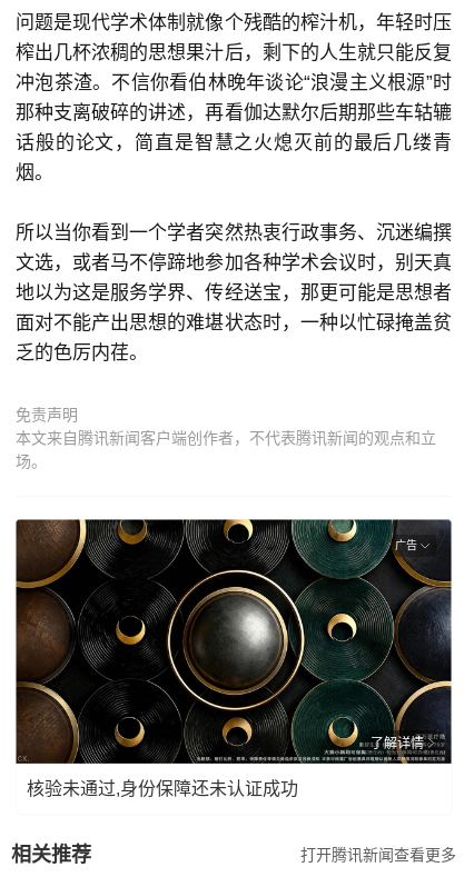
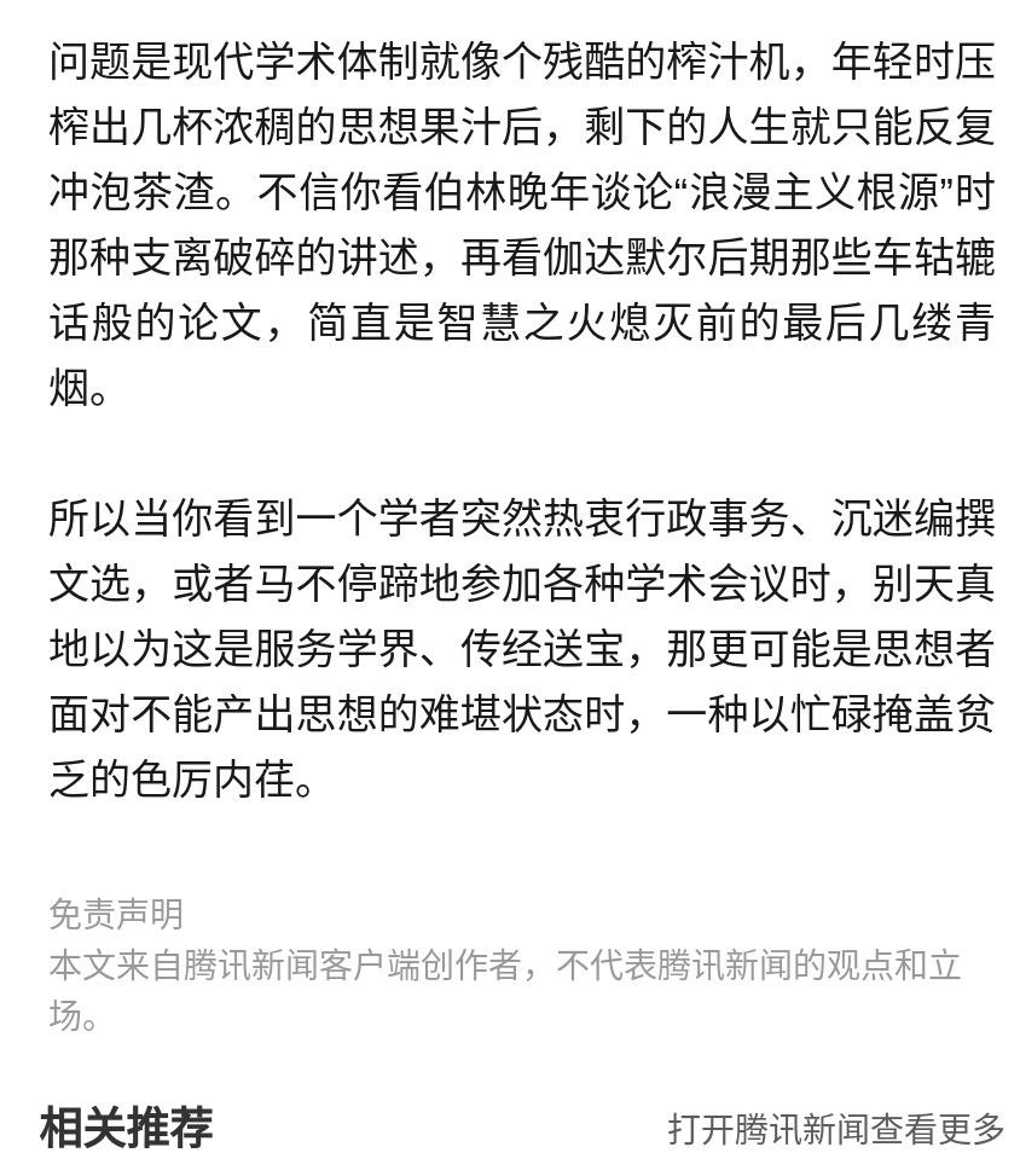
- [image]
- 广告

- 了解详情
- 核验未通过,身份保障还未认证成功
